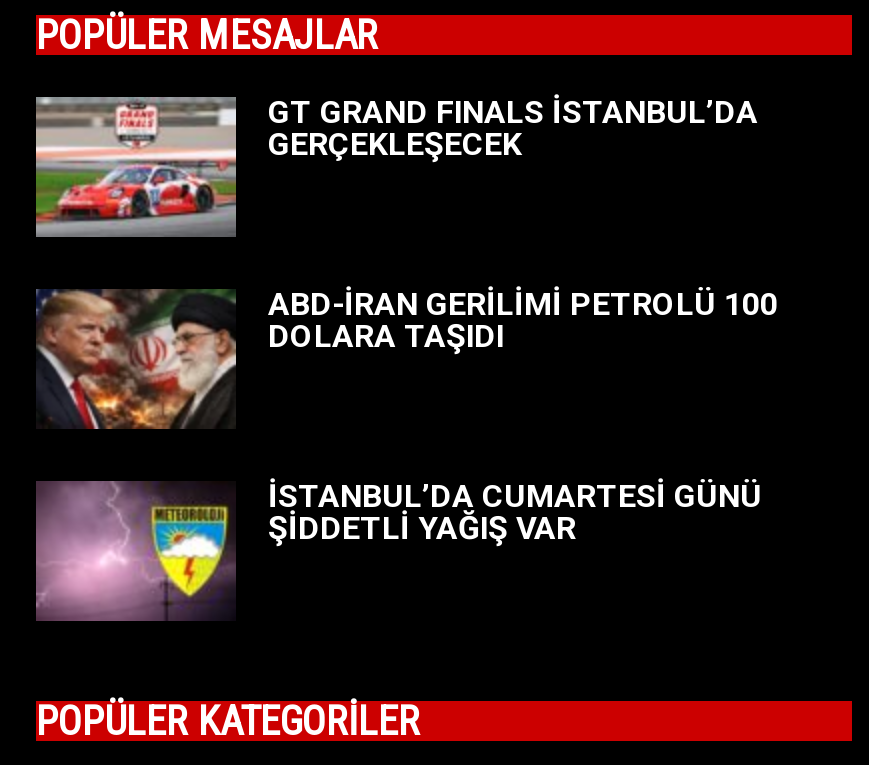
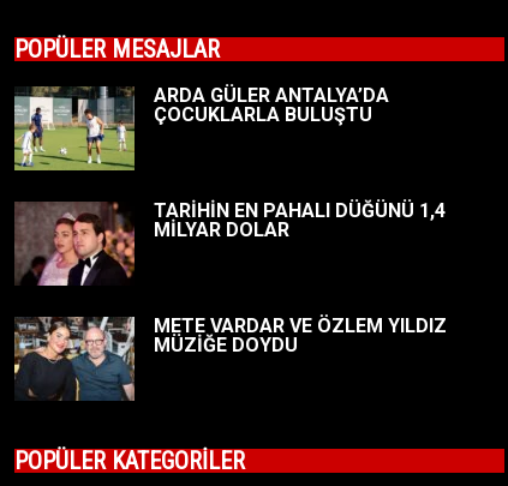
- [image]
- GT GRAND FINALS İSTANBUL’DA
- GERÇEKLEŞECEK
+ [image]
+ ARDA GÜLER ANTALYA’DA
+ ÇOCUKLARLA BULUŞTU

- [image]
- ABD-İRAN GERİLİMİ PETROLÜ 100
- DOLARA TAŞIDI
+ [image]
+ TARİHİN EN PAHALI DÜĞÜNÜ 1,4
+ MİLYAR DOLAR

- [image]
- İSTANBUL’DA CUMARTESİ GÜNÜ
- ŞİDDETLİ YAĞIŞ VAR
+ [image]
+ METE VARDAR VE ÖZLEM YILDIZ
+ MÜZİĞE DOYDU
